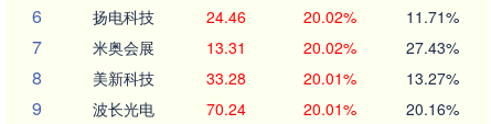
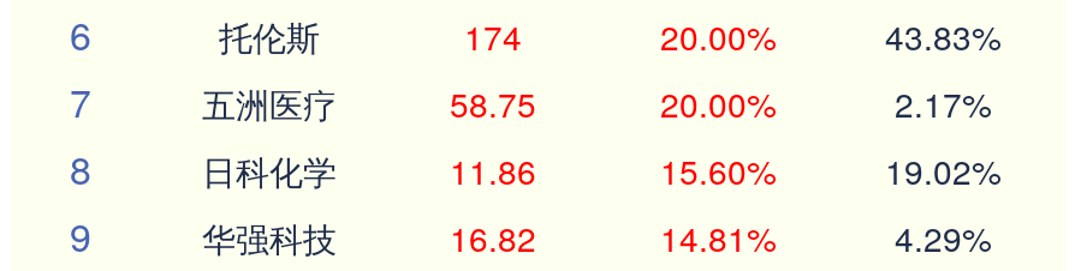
- 扬电科技
- 24.46
- 20.02%
- 11.71%
+ 托伦斯
+ 174
+ 20.00%
+ 43.83%

- 米奥会展
- 13.31
- 20.02%
- 27.43%
+ 五洲医疗
+ 58.75
+ 20.00%
+ 2.17%

- 美新科技
- 33.28
- 20.01%
- 13.27%
+ 日科化学
+ 11.86
+ 15.60%
+ 19.02%

- 波长光电
- 70.24
- 20.01%
- 20.16%
+ 华强科技
+ 16.82
+ 14.81%
+ 4.29%
